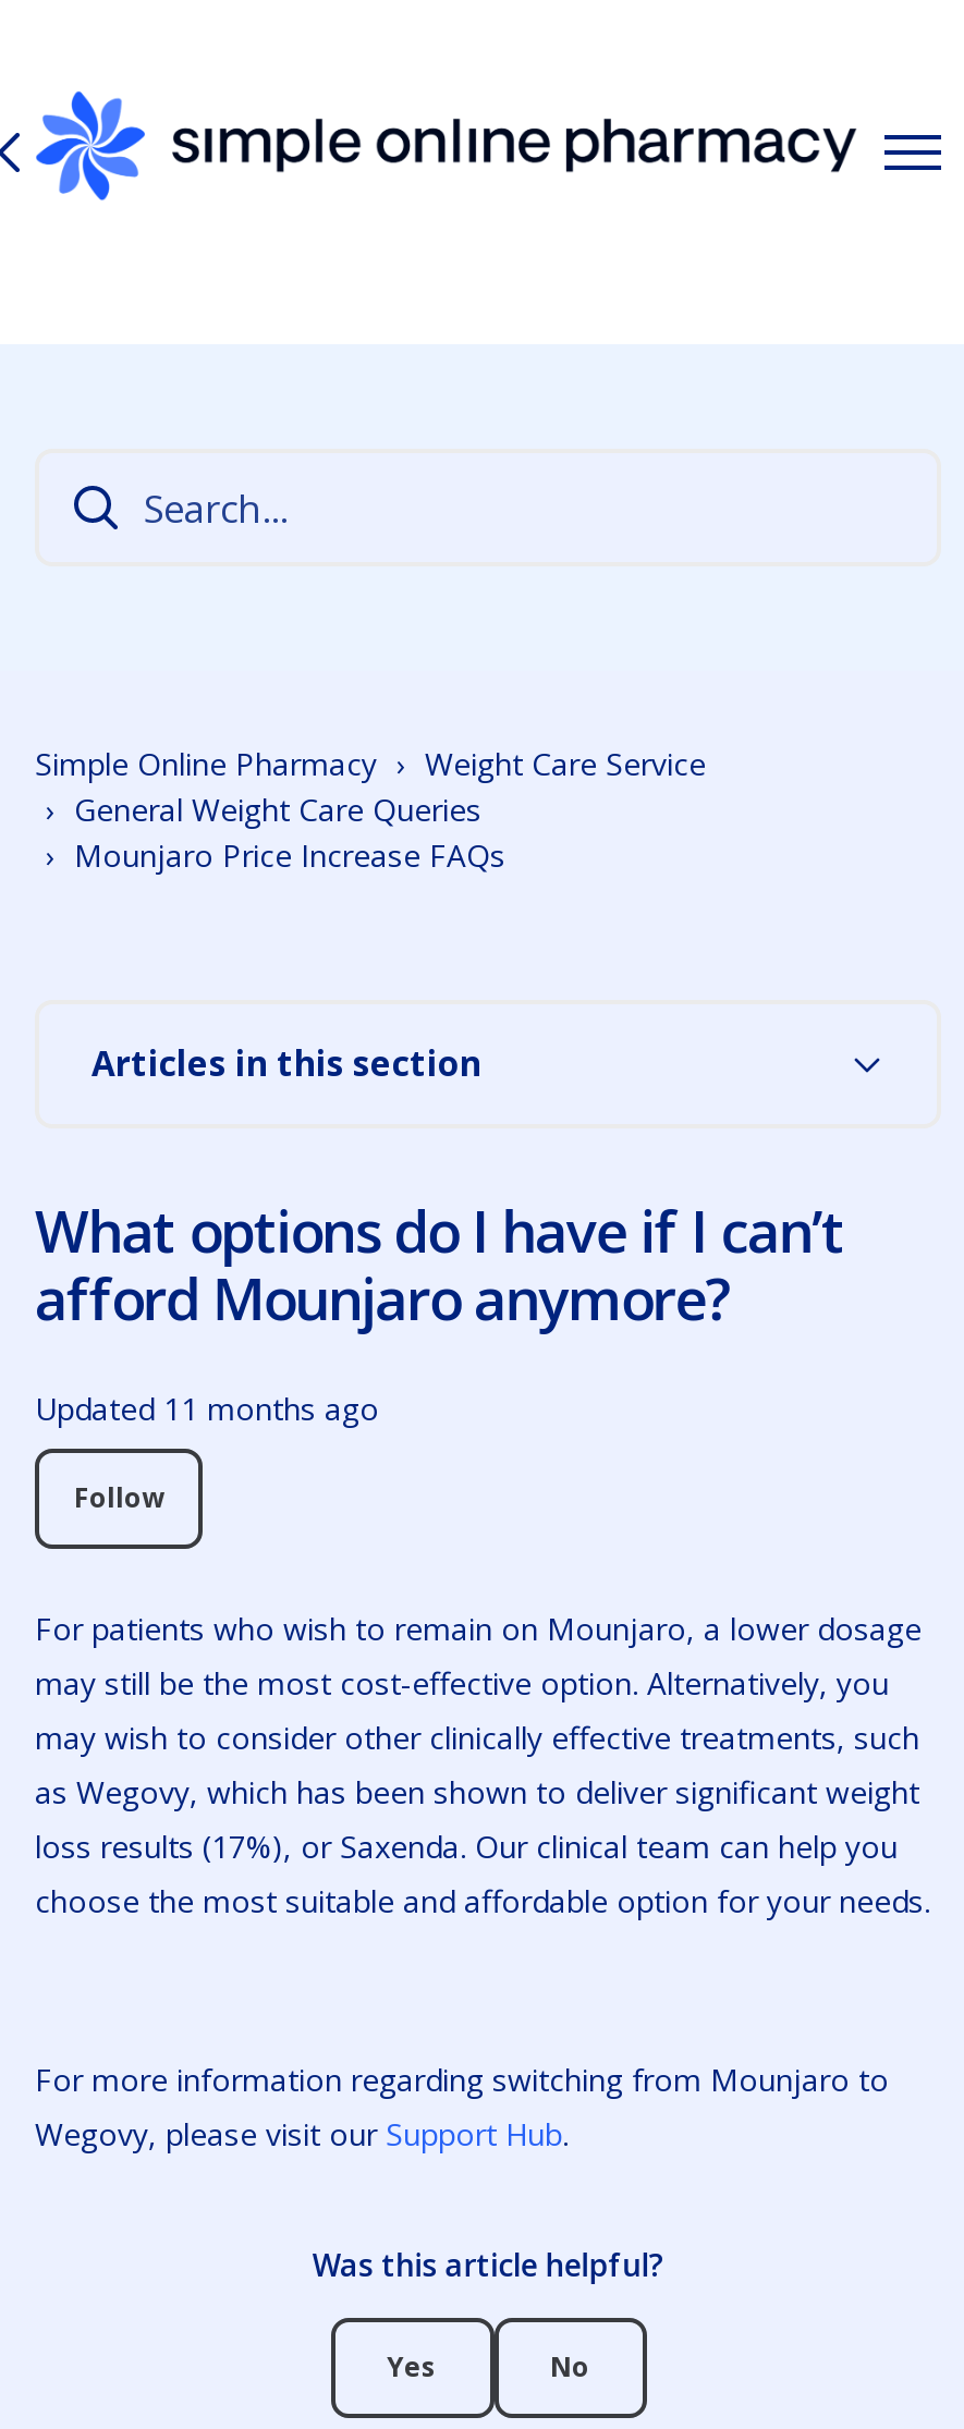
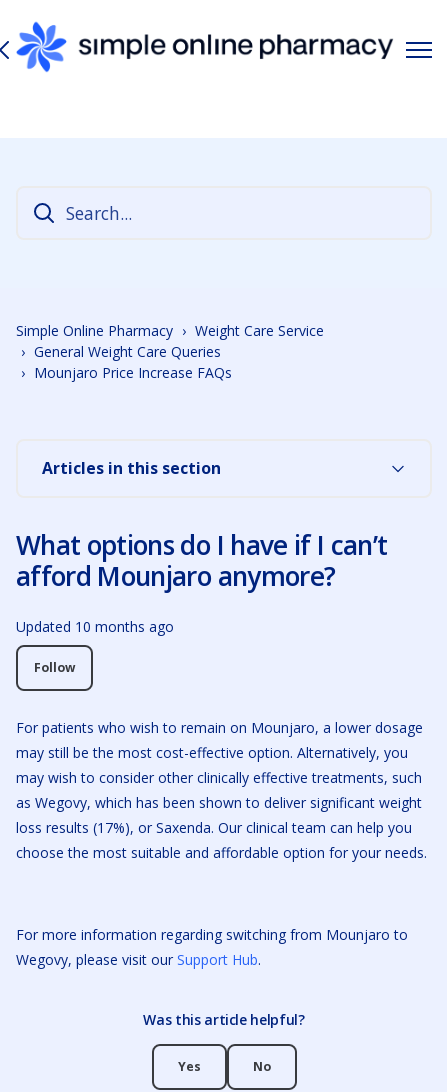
- Updated 11 months ago
+ Updated 10 months ago
